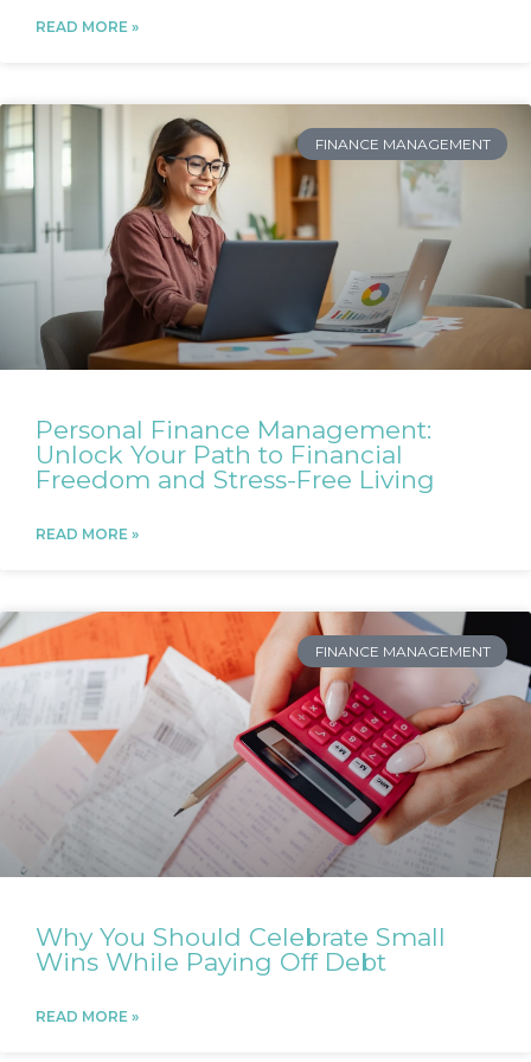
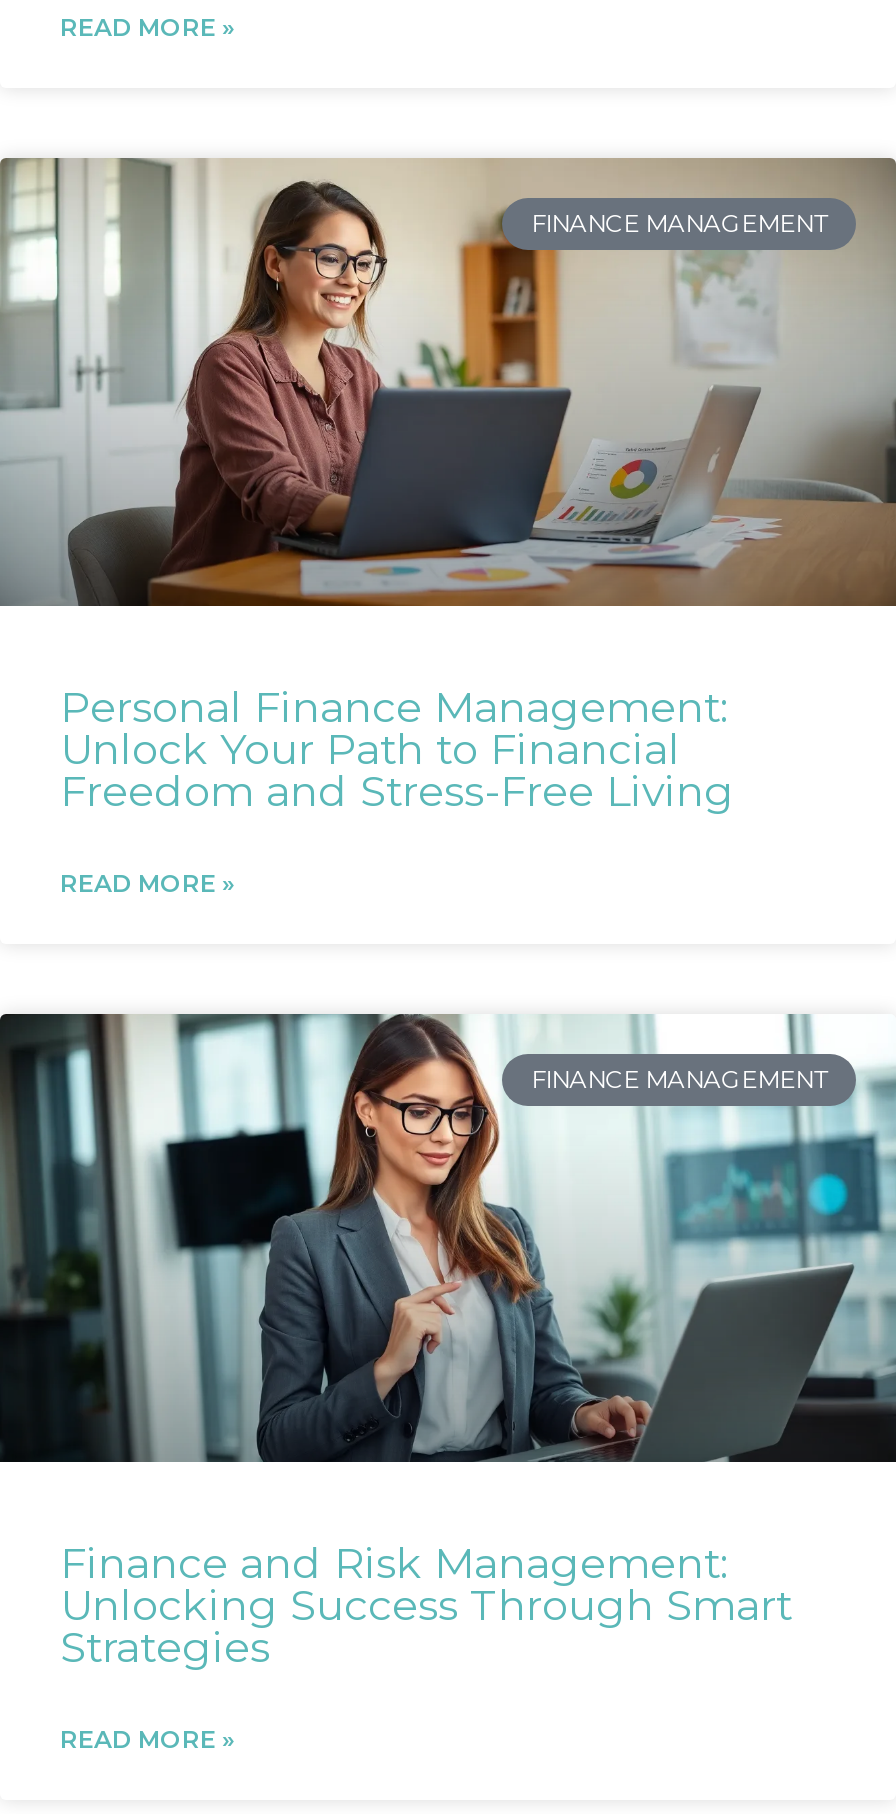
- [image]
- Why You Should Celebrate Small
- Wins While Paying Off Debt
+ [image]
+ Finance and Risk Management:
+ Unlocking Success Through Smart
+ Strategies
